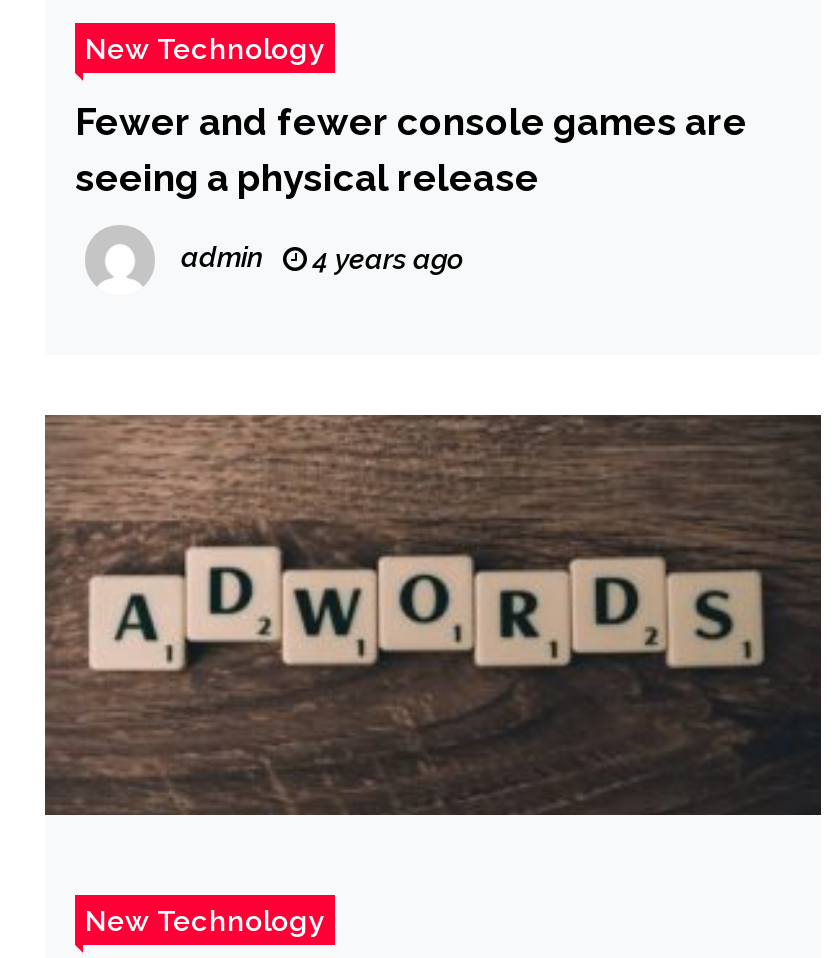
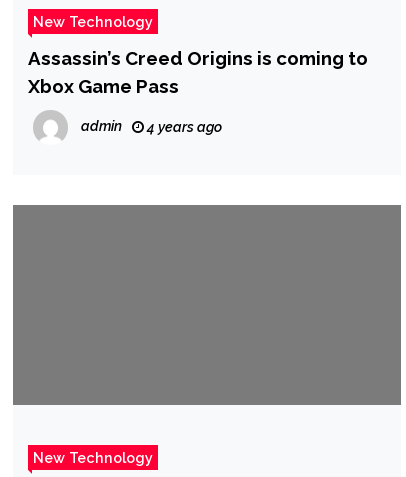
- Fewer and fewer console games are
- seeing a physical release
+ Assassin’s Creed Origins is coming to
+ Xbox Game Pass

- [image]
